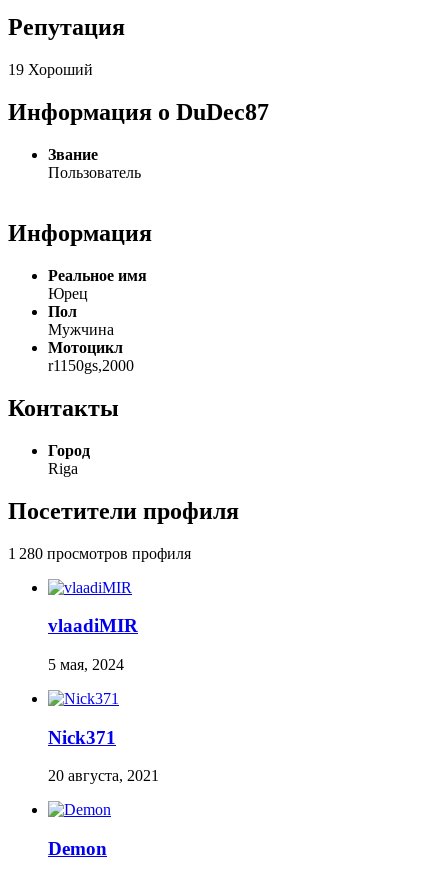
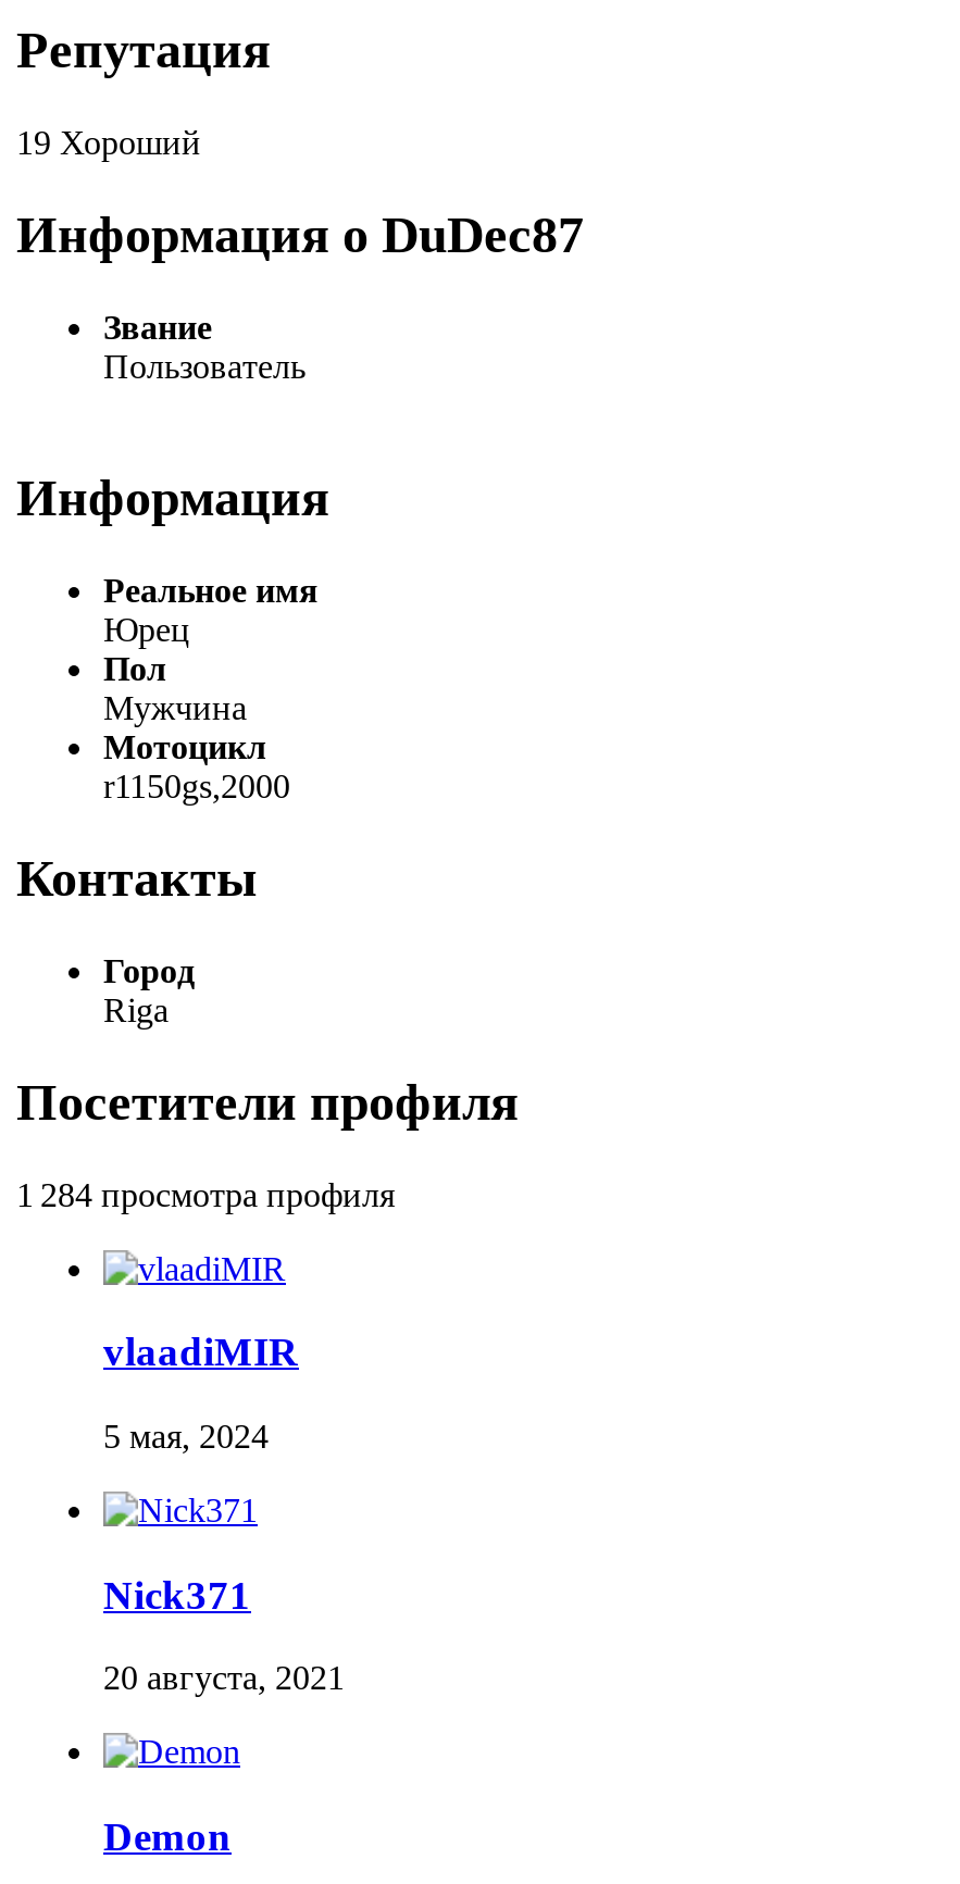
- 1 280 просмотров профиля
+ 1 284 просмотра профиля
